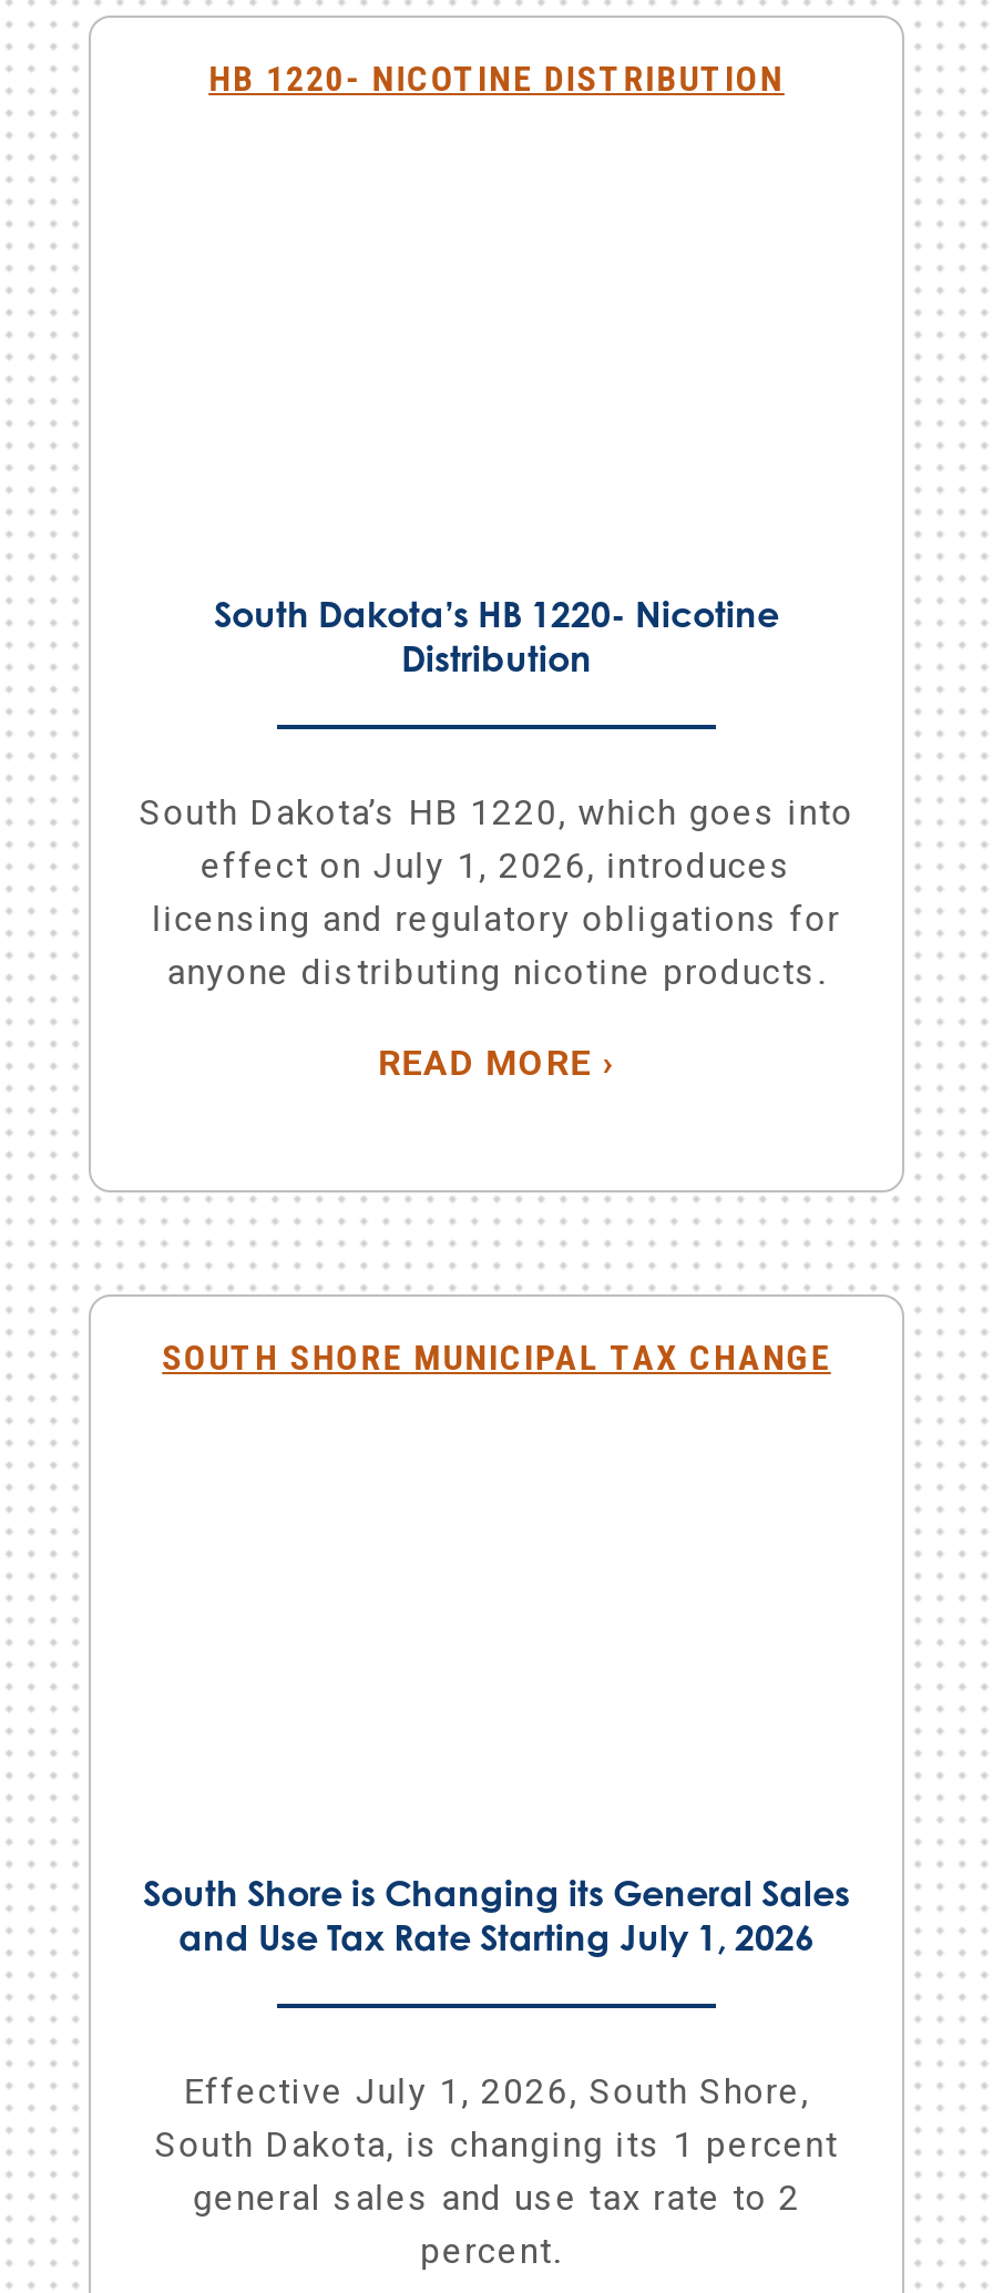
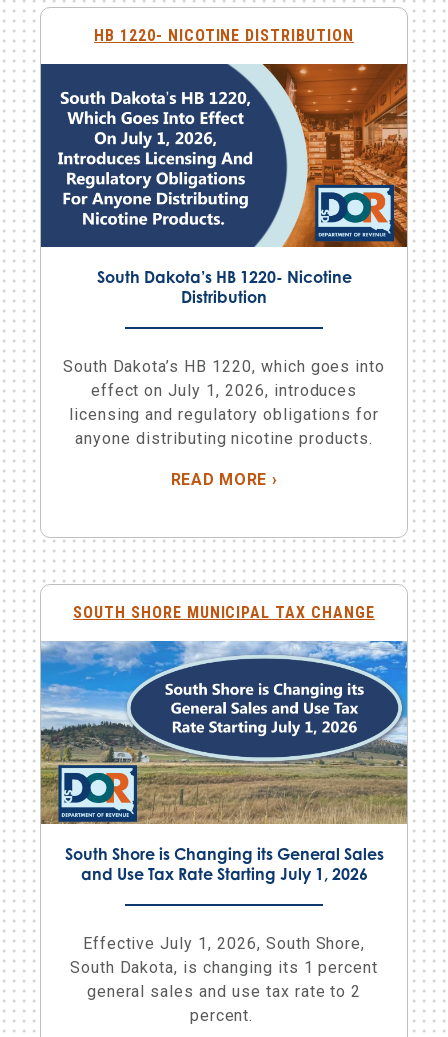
+ [image]

+ [image]
